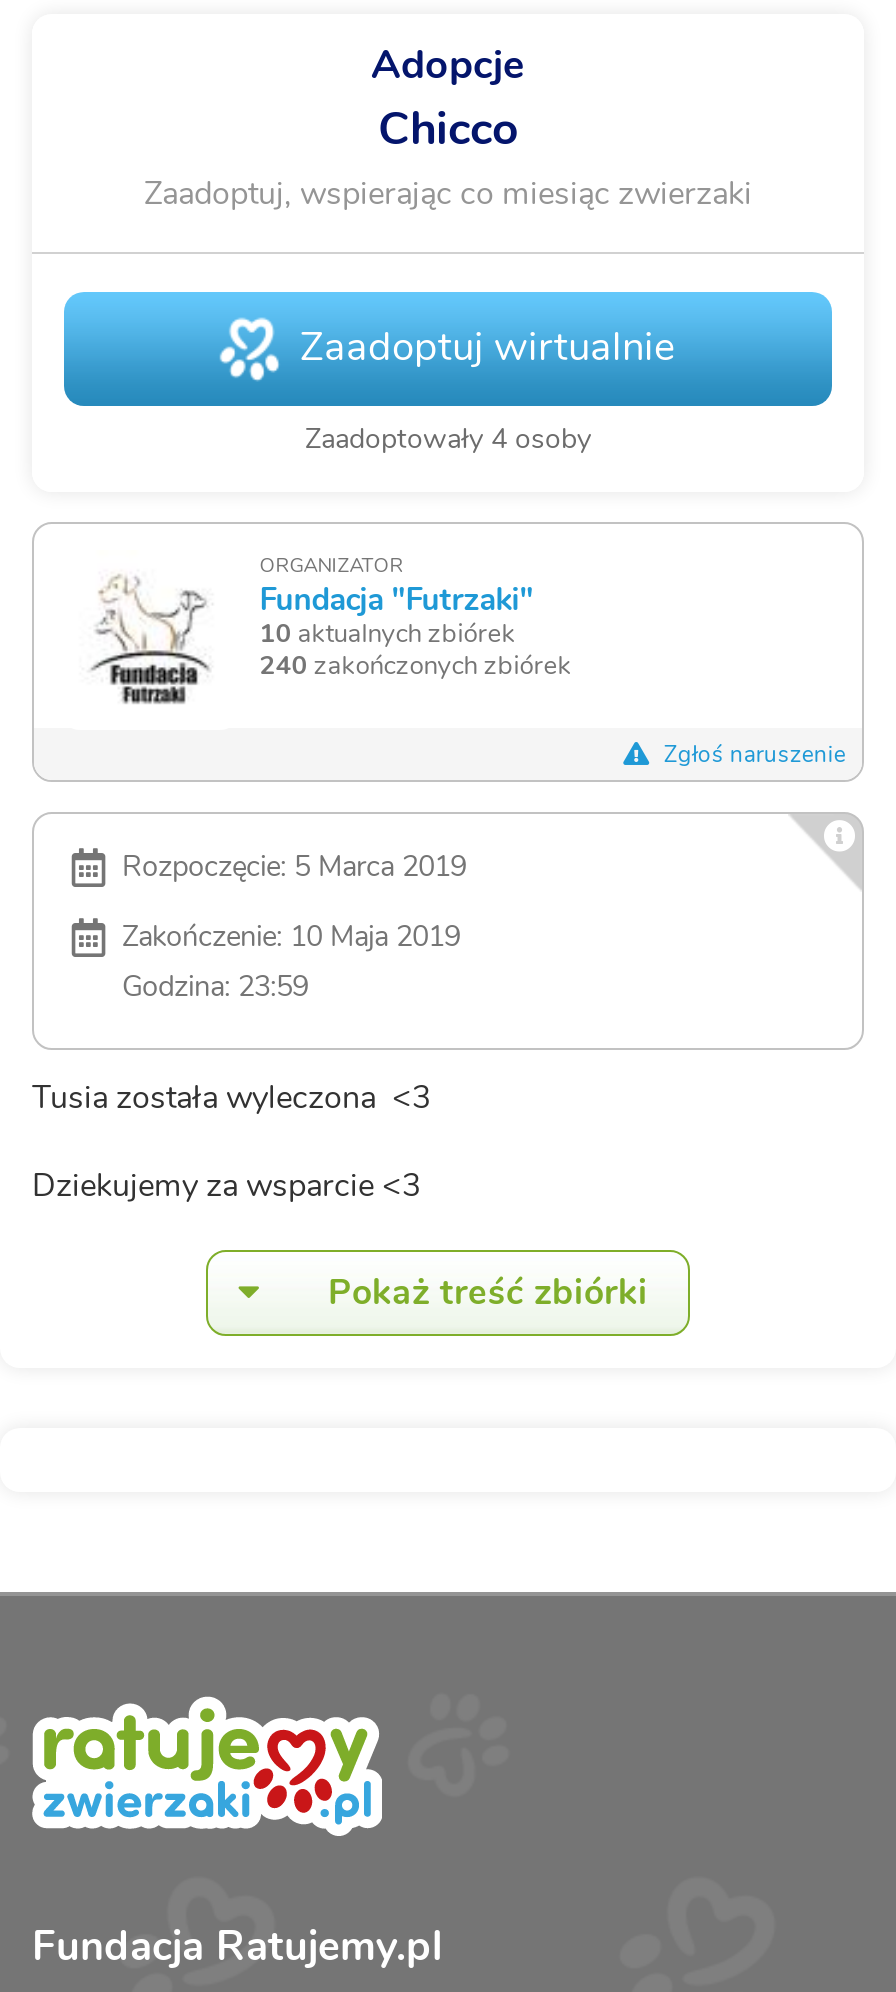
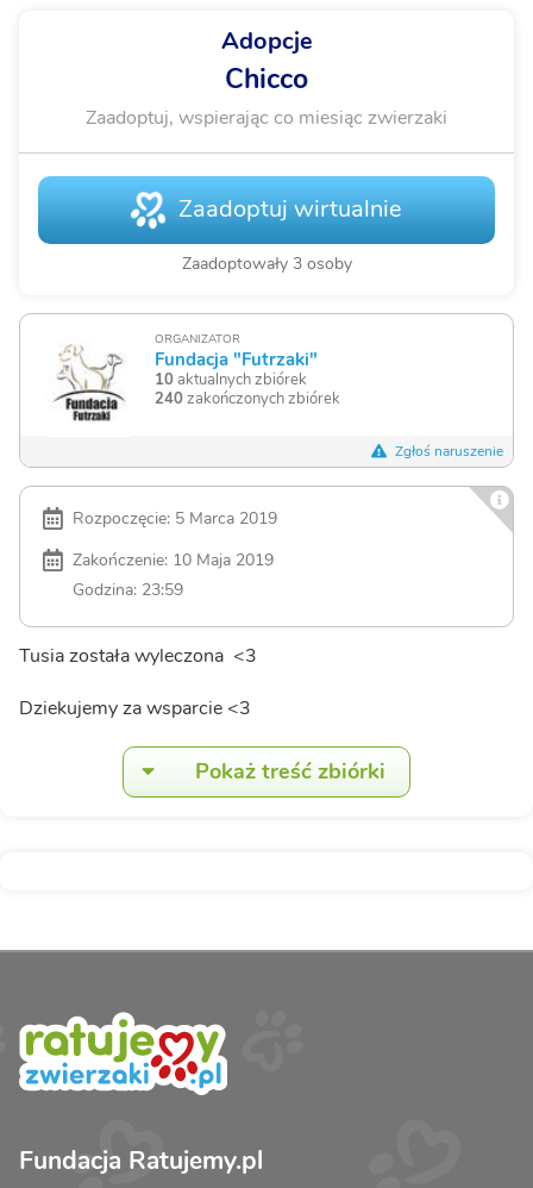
- Zaadoptowały 4 osoby
+ Zaadoptowały 3 osoby
